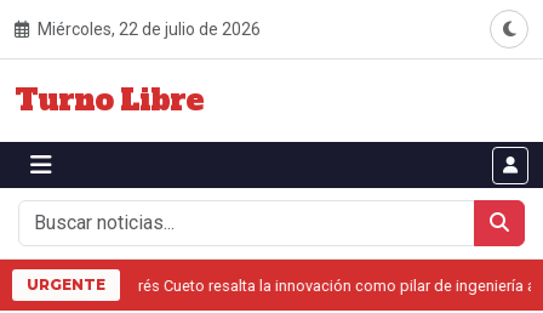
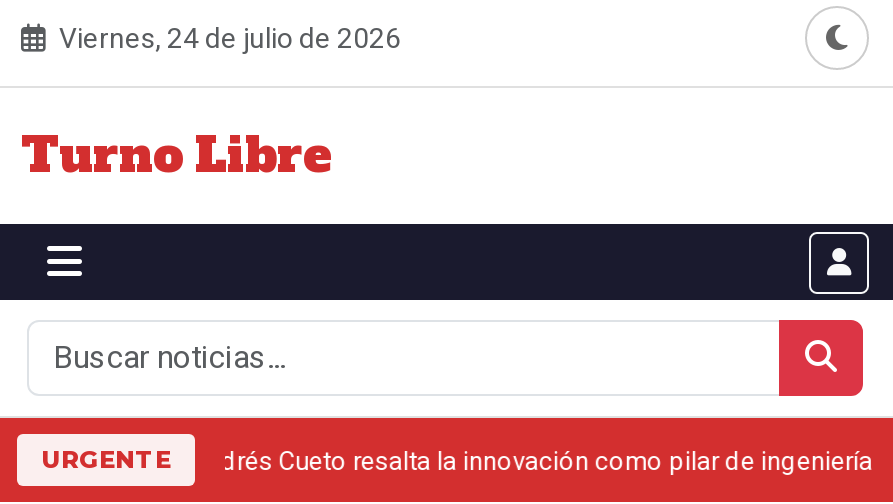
- Miércoles, 22 de julio de 2026
+ Viernes, 24 de julio de 2026
